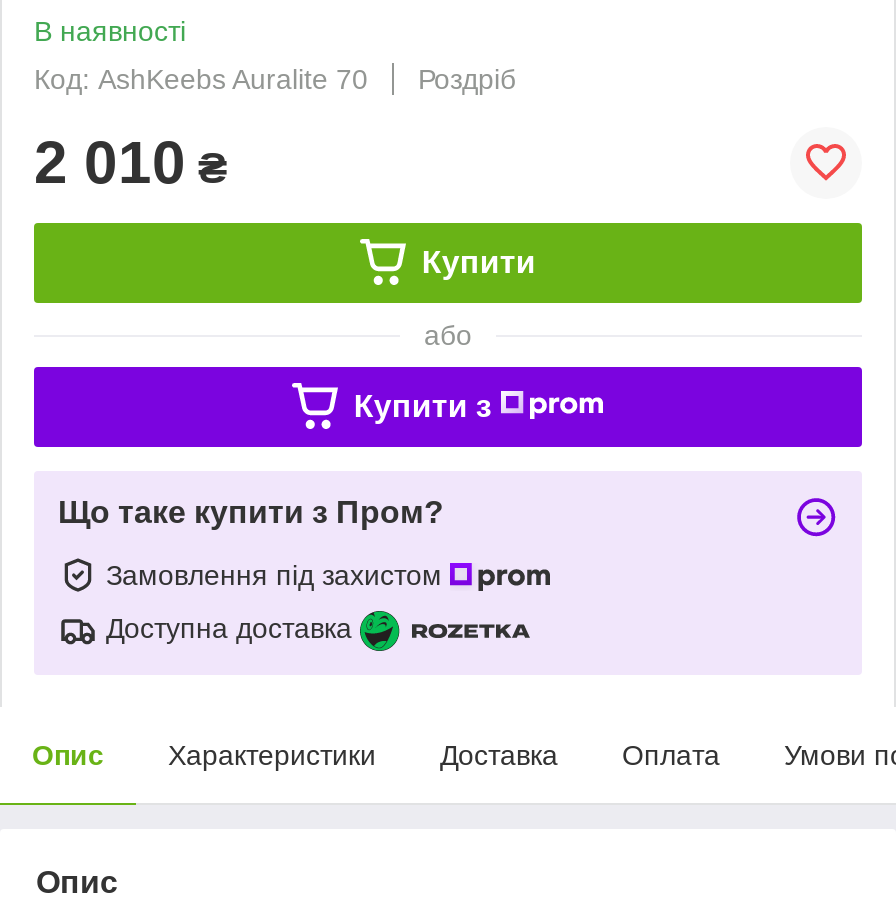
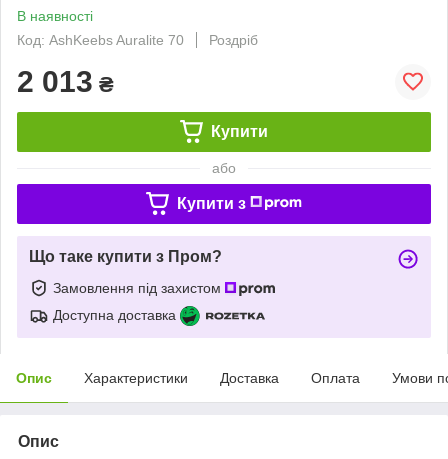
- 2 010 ₴
+ 2 013 ₴
